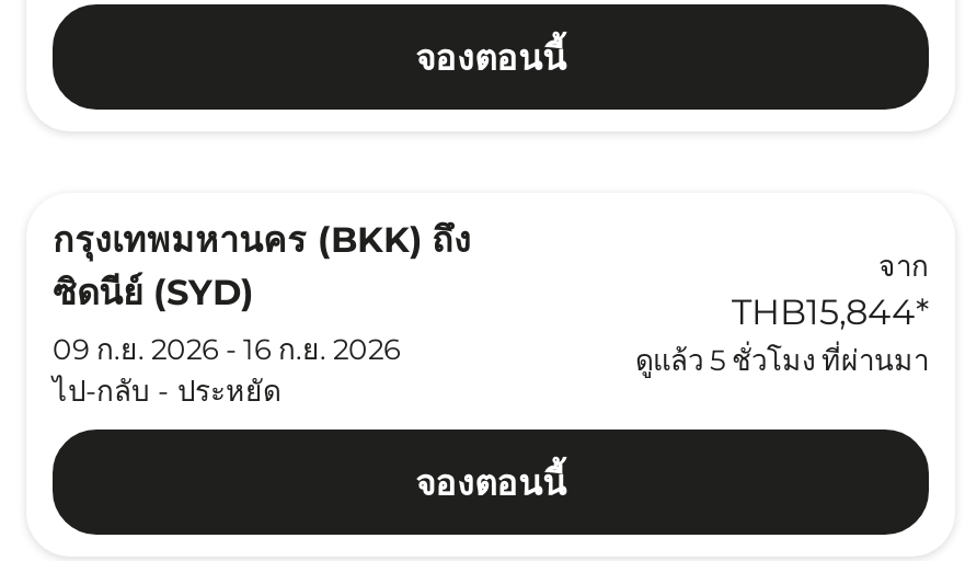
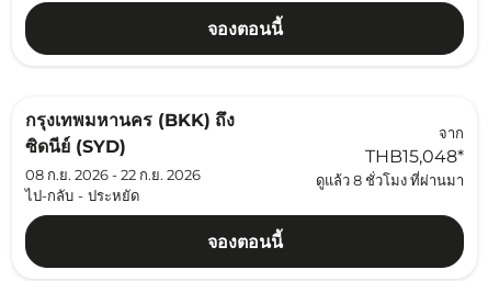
- THB15,844*
- ดูแล้ว 5 ชั่วโมง ที่ผ่านมา
+ THB15,048*
+ ดูแล้ว 8 ชั่วโมง ที่ผ่านมา

- 09 ก.ย. 2026 - 16 ก.ย. 2026
+ 08 ก.ย. 2026 - 22 ก.ย. 2026
